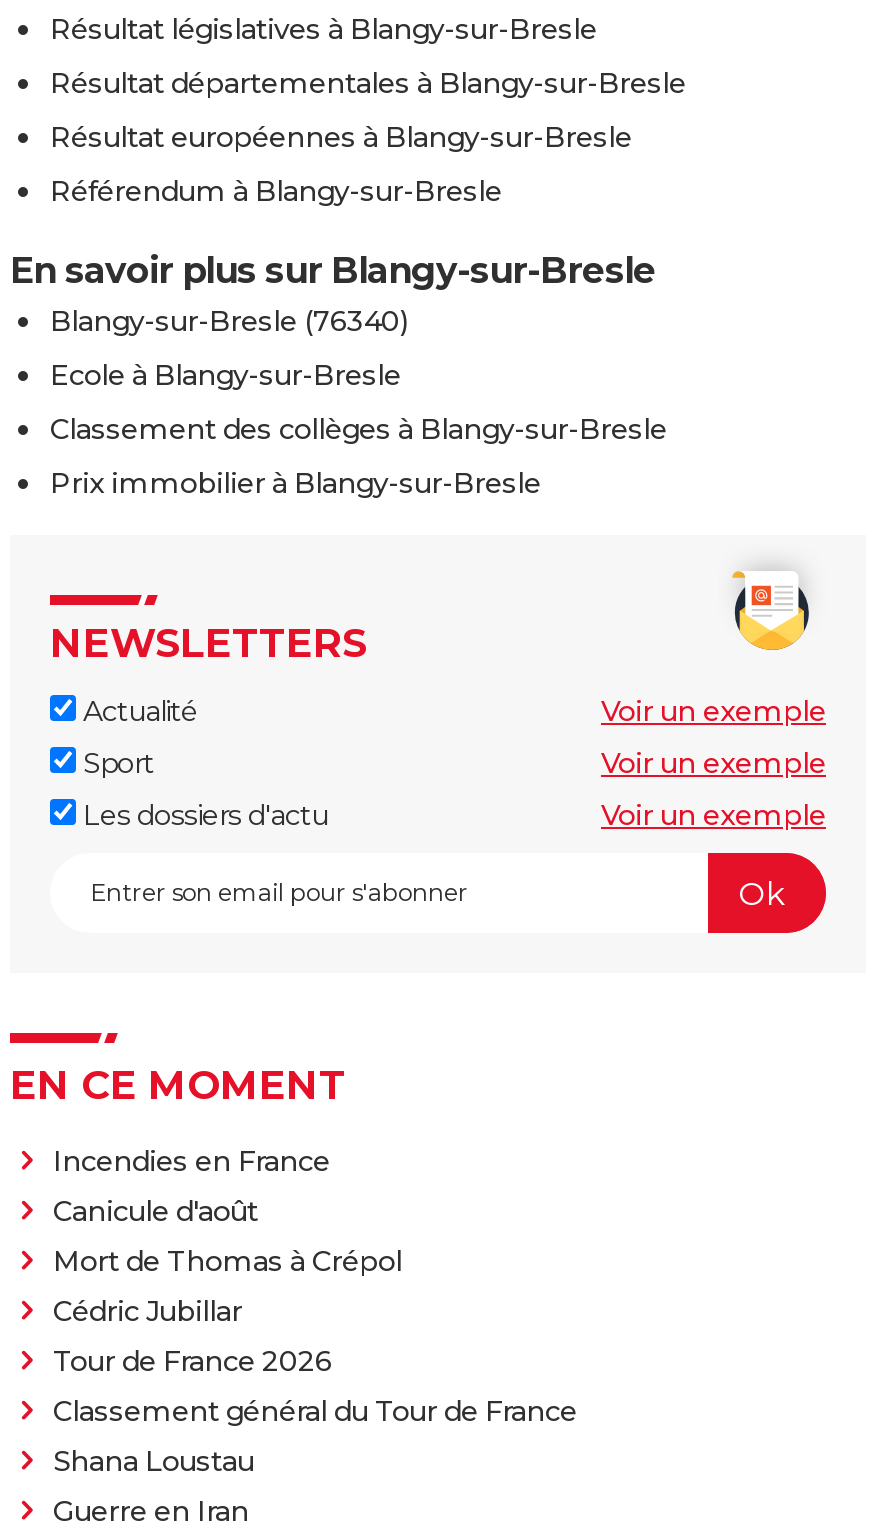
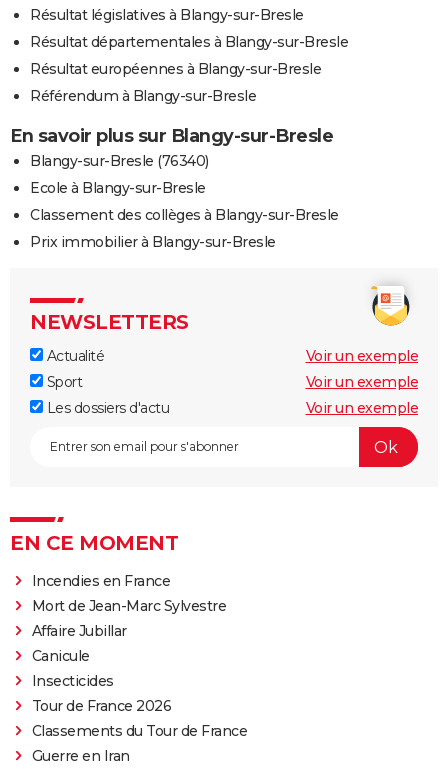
- Canicule d'août
- Mort de Thomas à Crépol
- Cédric Jubillar
+ Mort de Jean-Marc Sylvestre
+ Affaire Jubillar
+ Canicule
+ Insecticides

moved down: Tour de France 2026

- Classement général du Tour de France
- Shana Loustau
+ Classements du Tour de France
